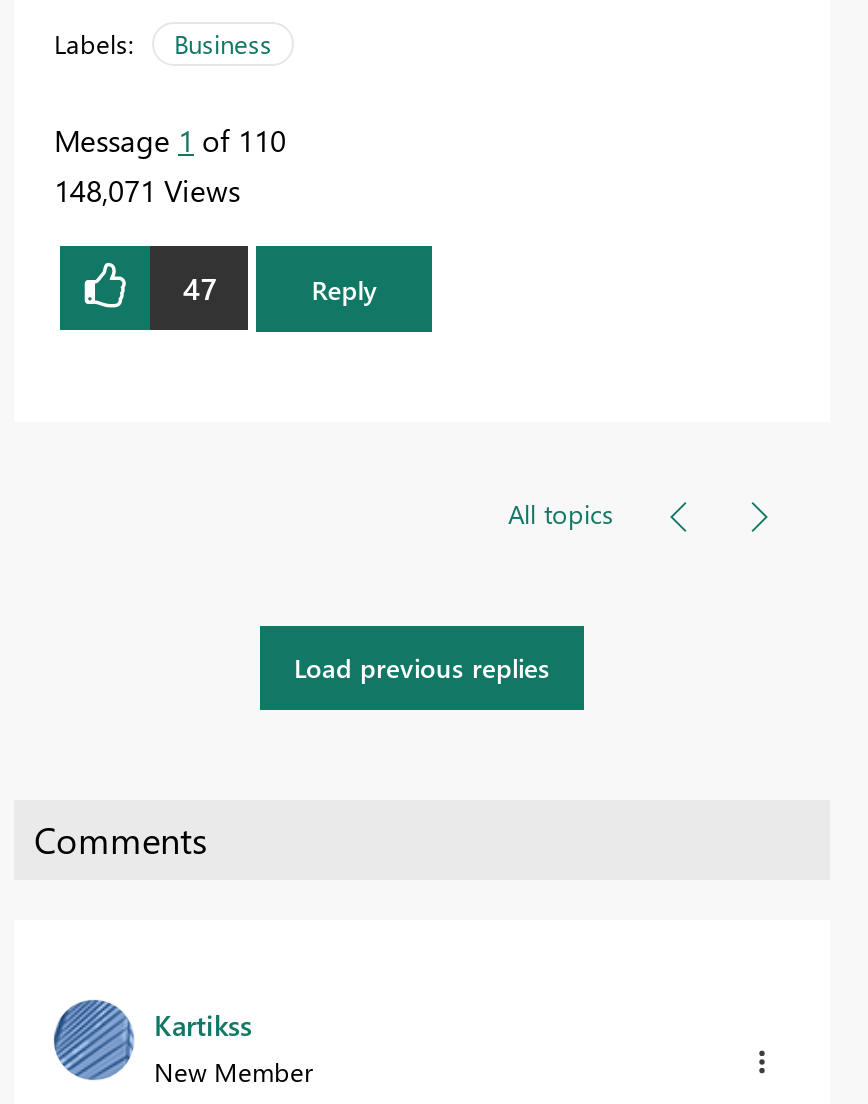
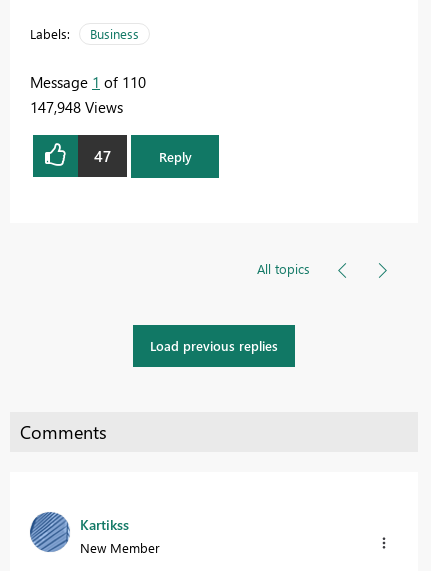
- 148,071 Views
+ 147,948 Views
